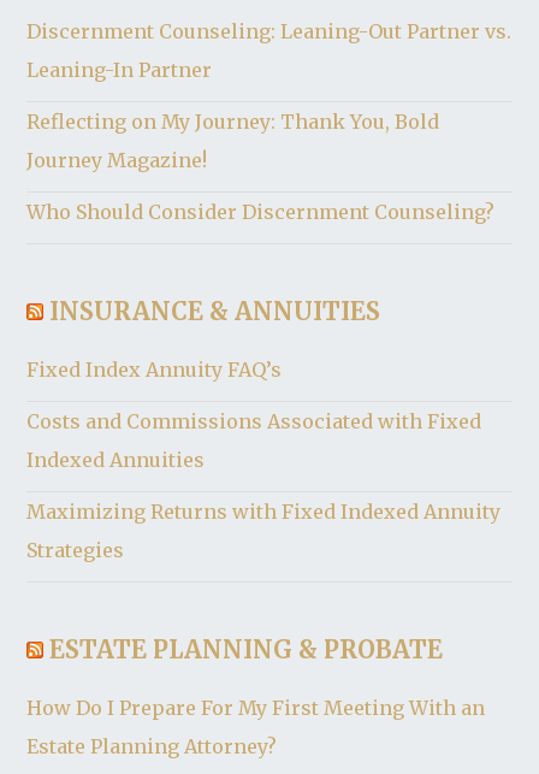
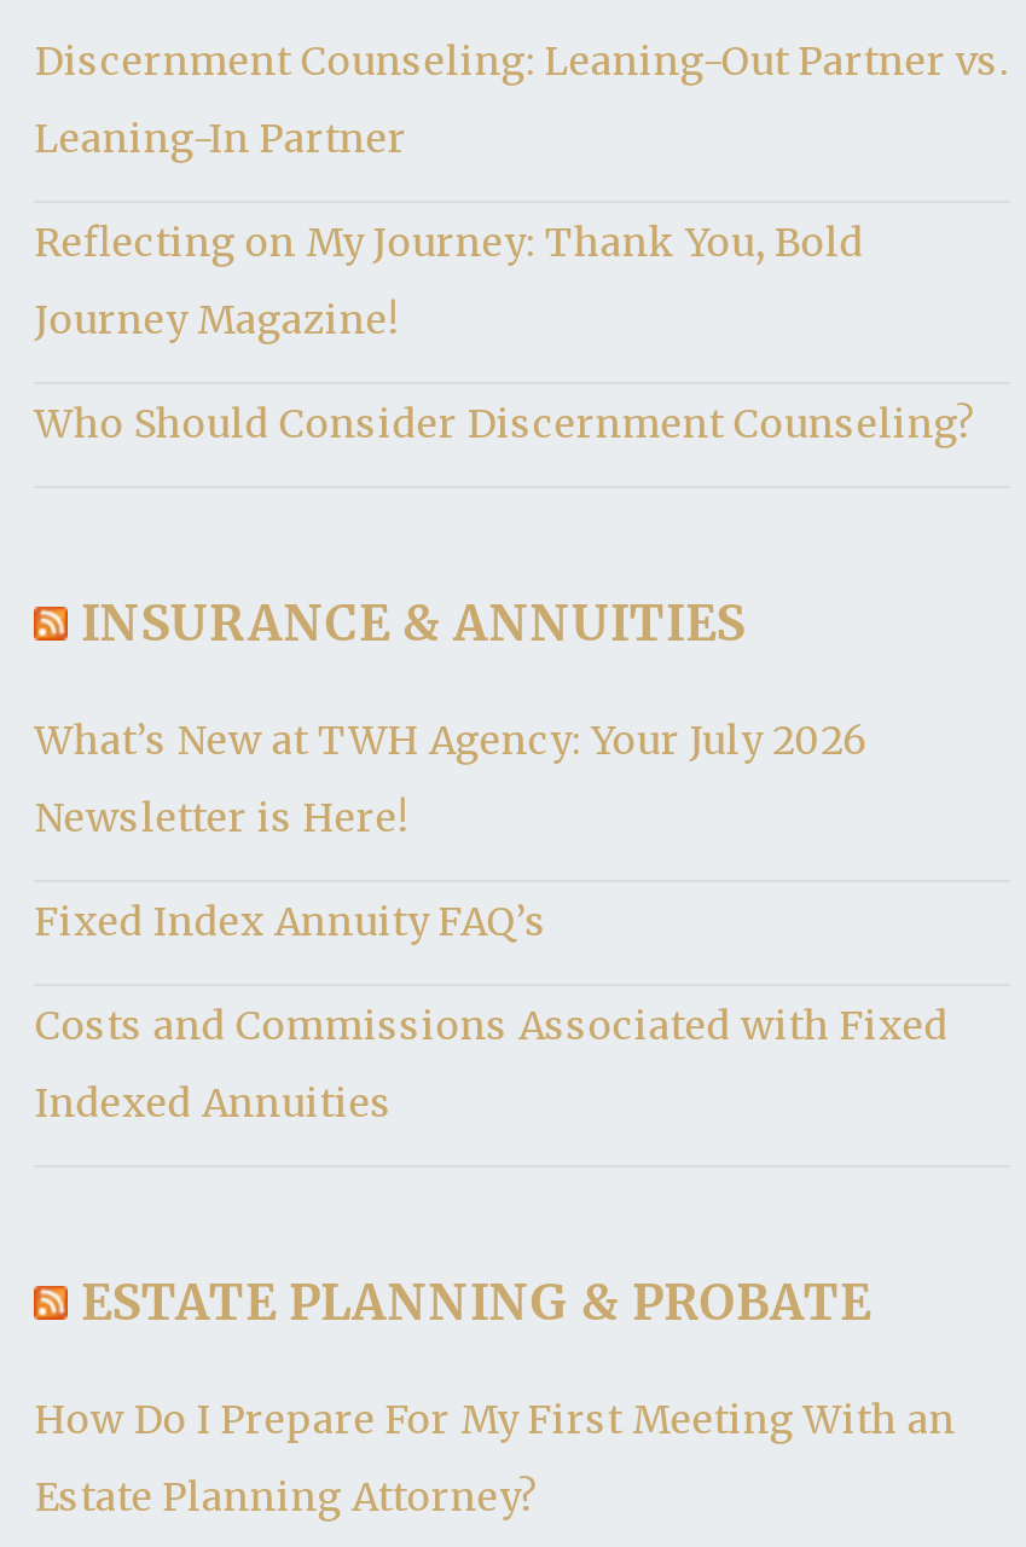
+ What’s New at TWH Agency: Your July 2026
+ Newsletter is Here!

moved down: Fixed Index Annuity FAQ’s | Costs and Commissions Associated with Fixed | Indexed Annuities

- Maximizing Returns with Fixed Indexed Annuity
- Strategies
